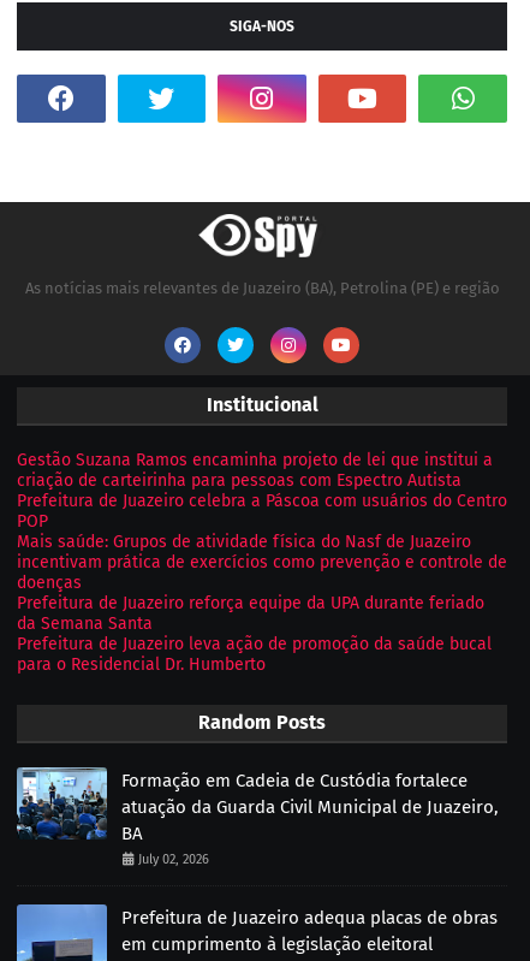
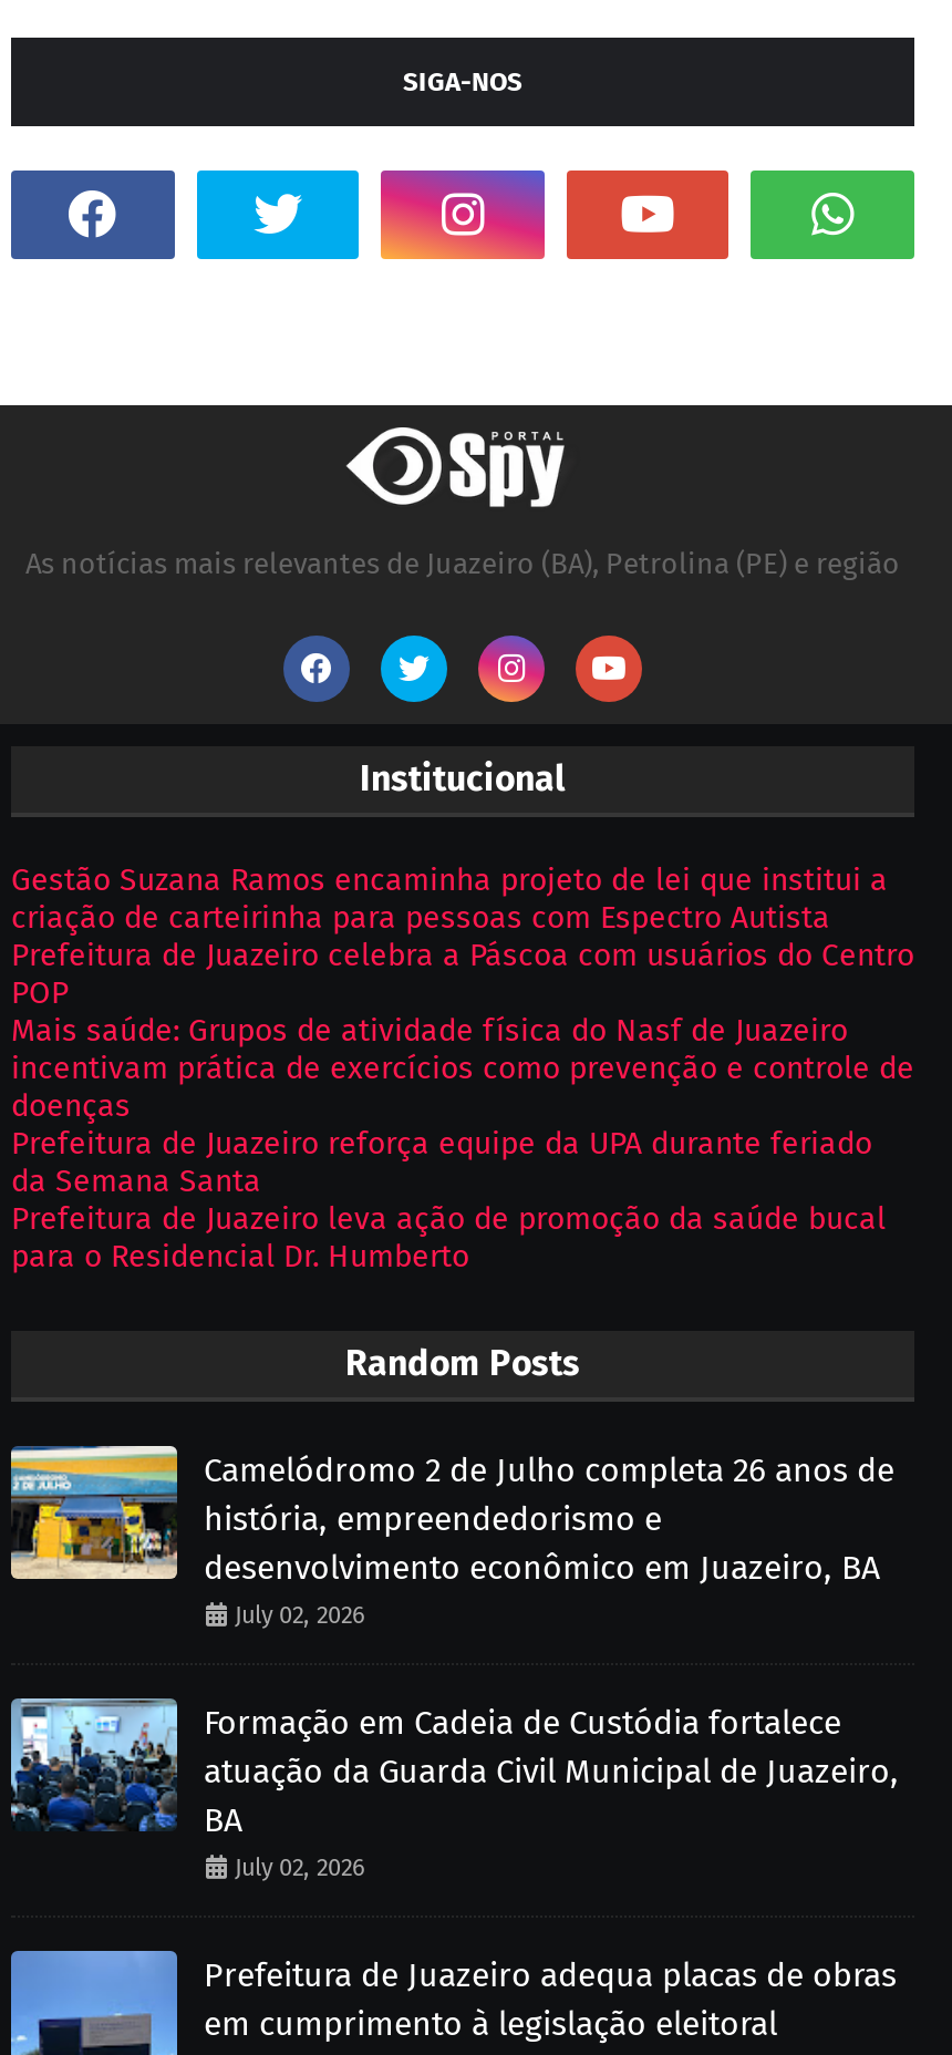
+ [image]
+ Camelódromo 2 de Julho completa 26 anos de
+ história, empreendedorismo e
+ desenvolvimento econômico em Juazeiro, BA
+ July 02, 2026
